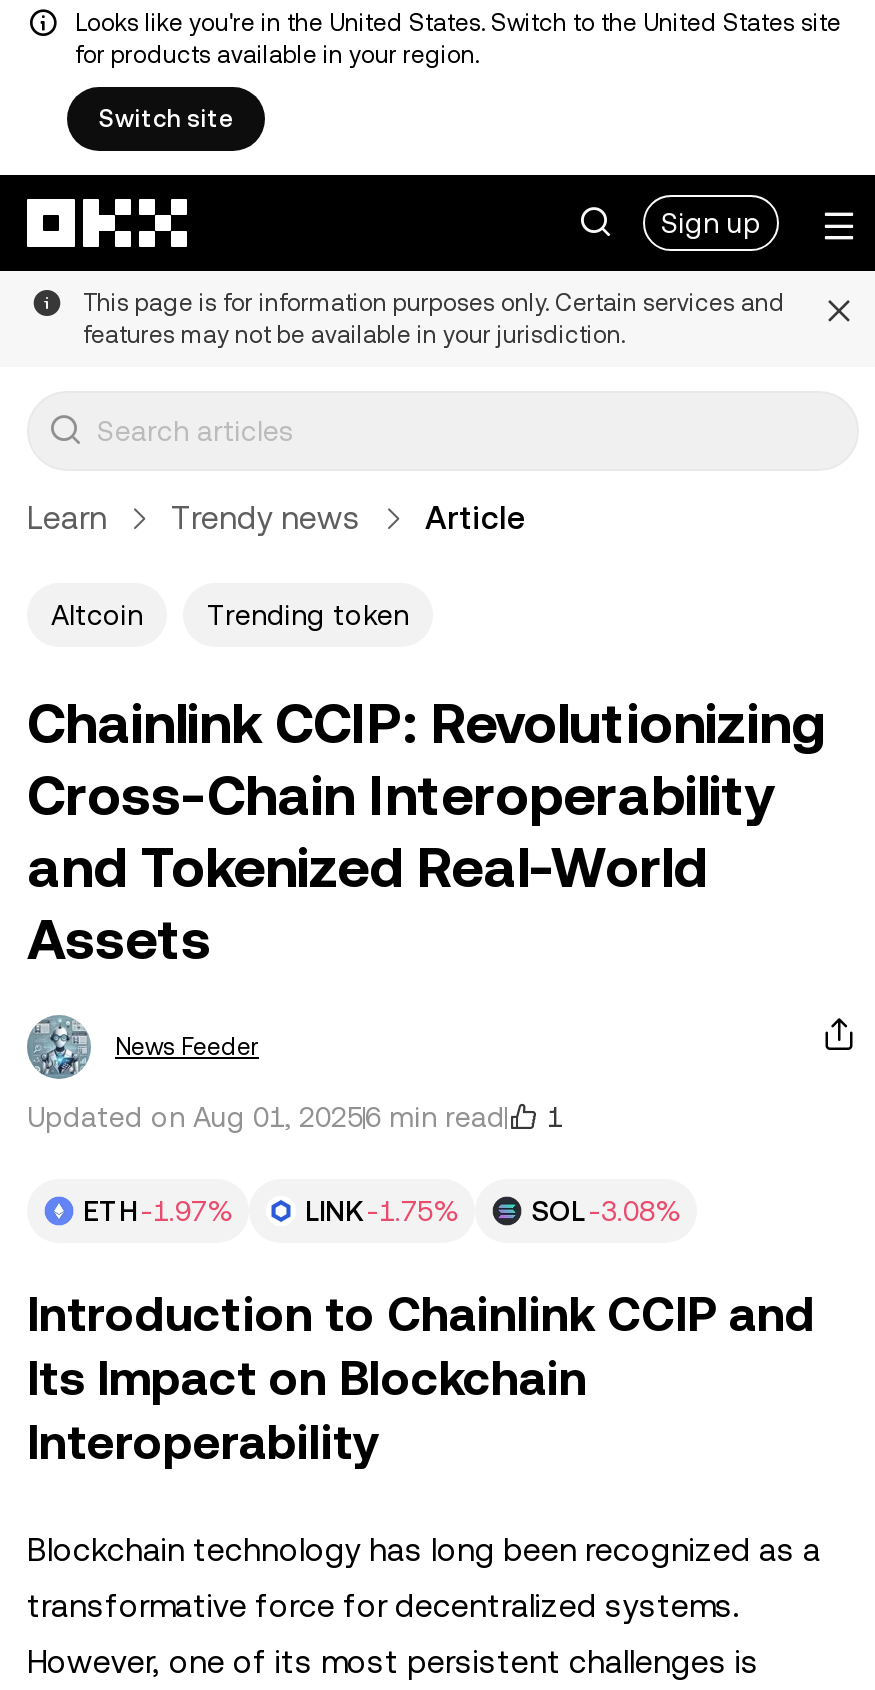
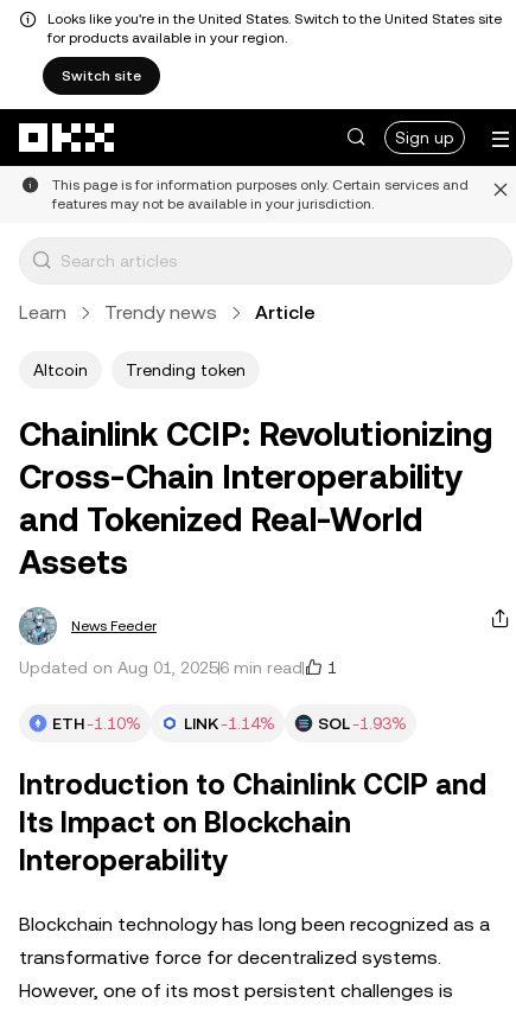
- ETH -1.97%
+ ETH -1.10%

- LINK -1.75%
+ LINK -1.14%

- SOL -3.08%
+ SOL -1.93%
